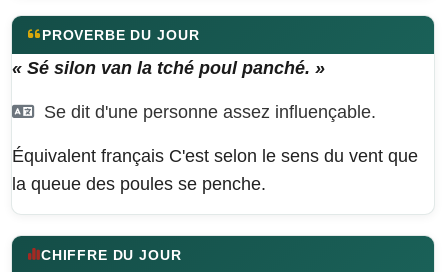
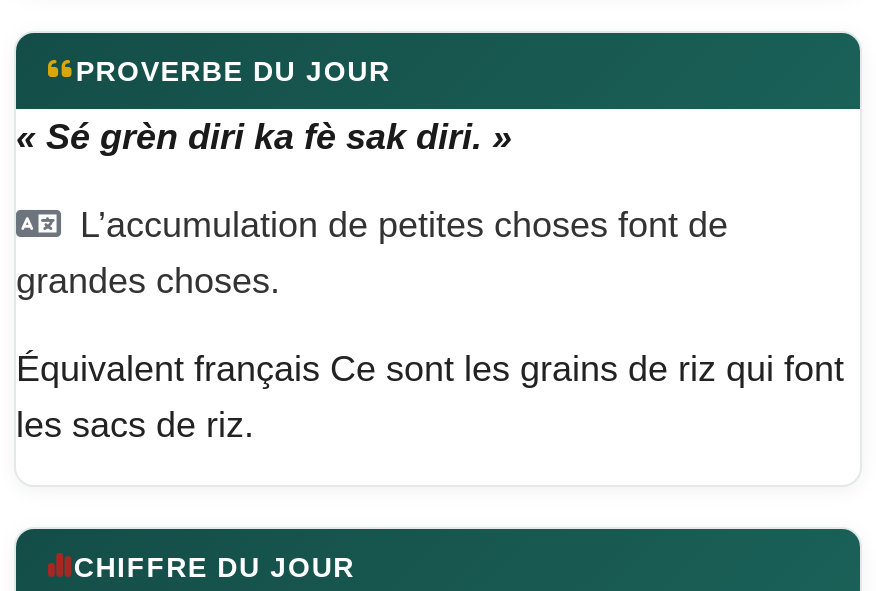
- « Sé silon van la tché poul panché. »
+ « Sé grèn diri ka fè sak diri. »

- Se dit d'une personne assez influençable.
+ L’accumulation de petites choses font de
+ grandes choses.

- Équivalent français C'est selon le sens du vent que
- la queue des poules se penche.
+ Équivalent français Ce sont les grains de riz qui font
+ les sacs de riz.
